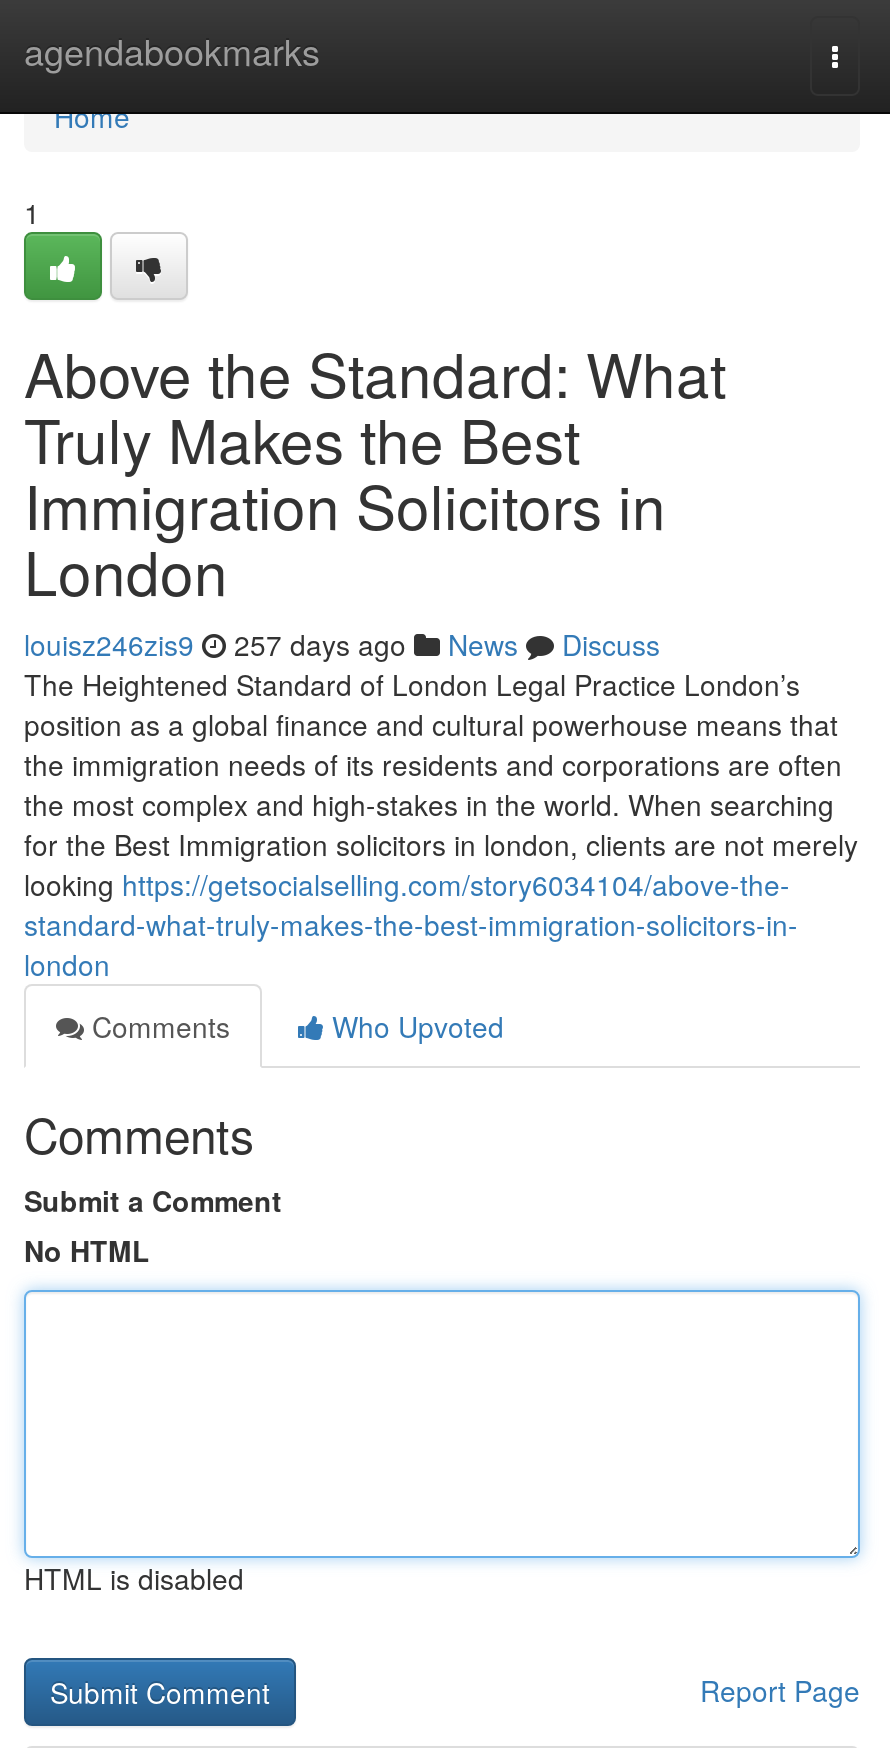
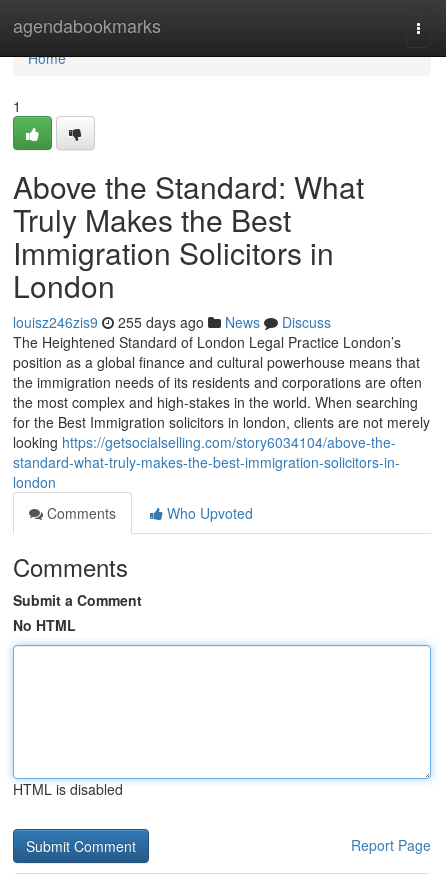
- louisz246zis9 257 days ago News Discuss
+ louisz246zis9 255 days ago News Discuss
